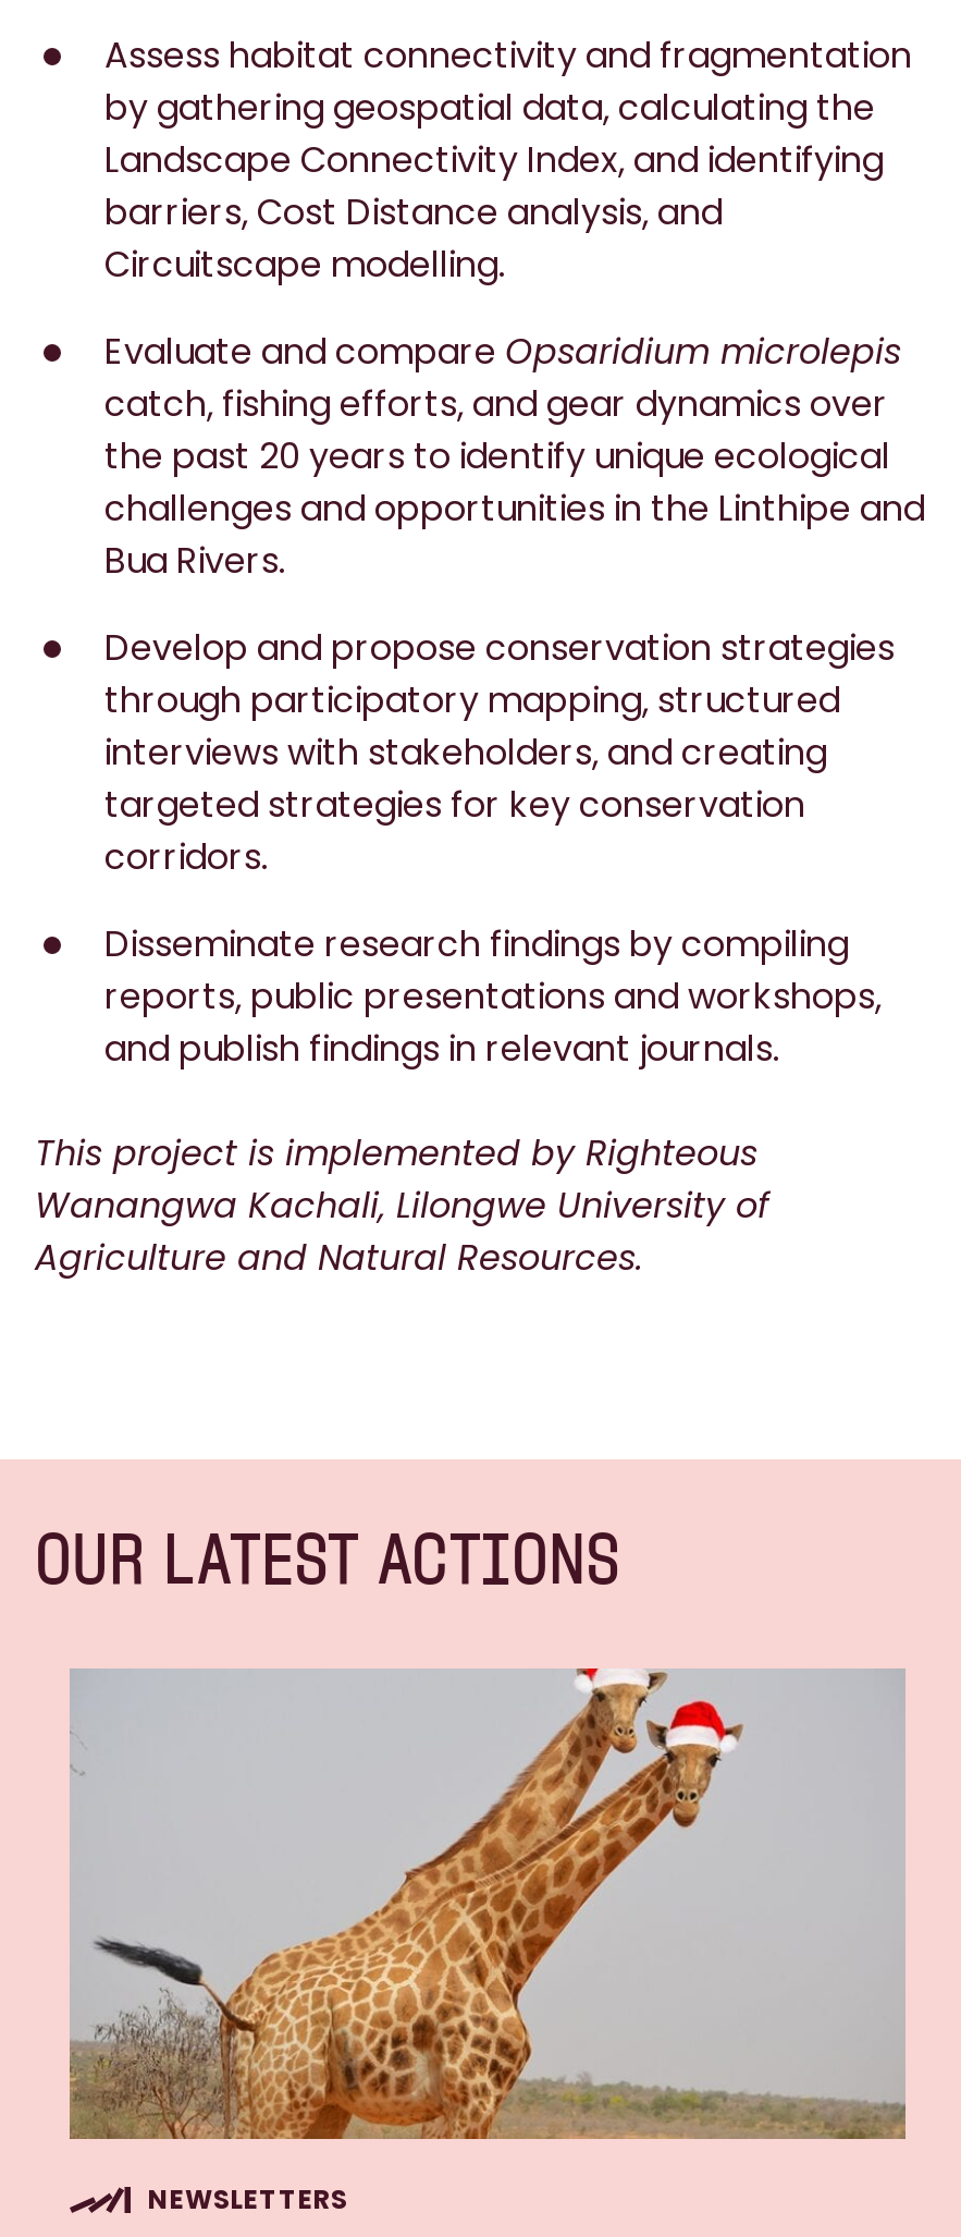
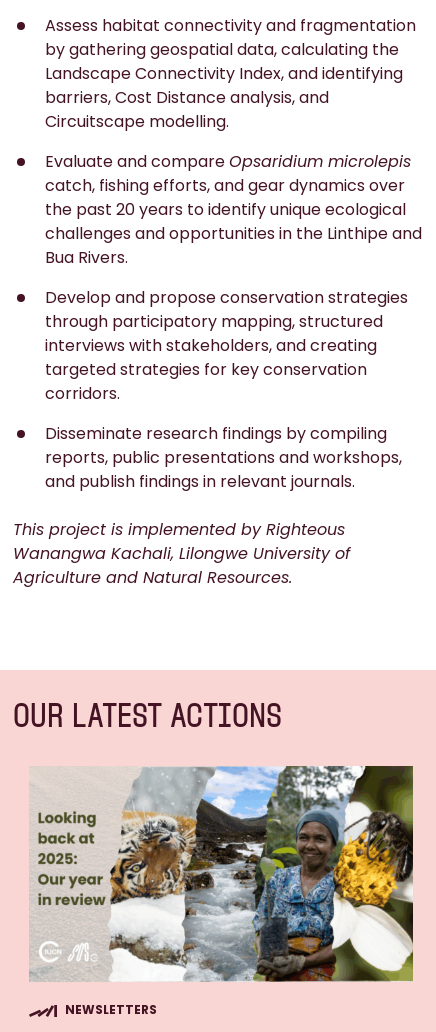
- [image]
+ [image]
